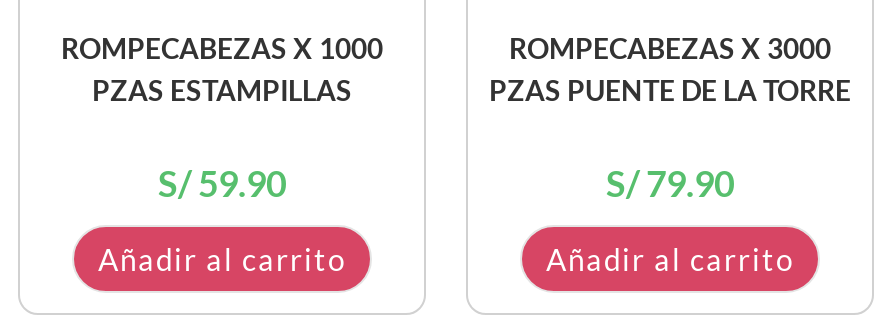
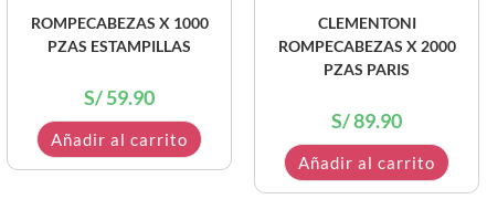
- ROMPECABEZAS X 3000
- PZAS PUENTE DE LA TORRE
+ CLEMENTONI
+ ROMPECABEZAS X 2000
+ PZAS PARIS

- S/ 79.90
+ S/ 89.90
